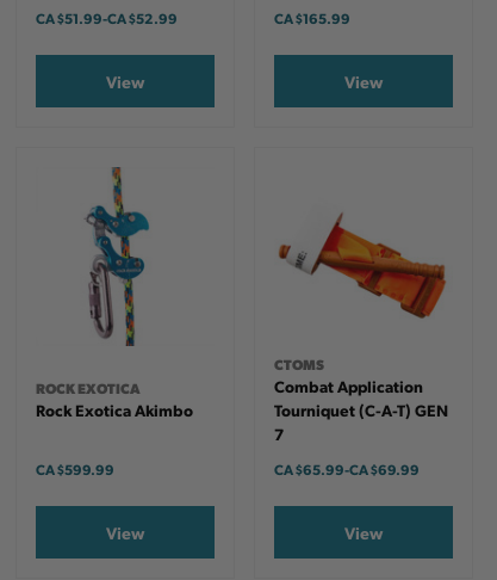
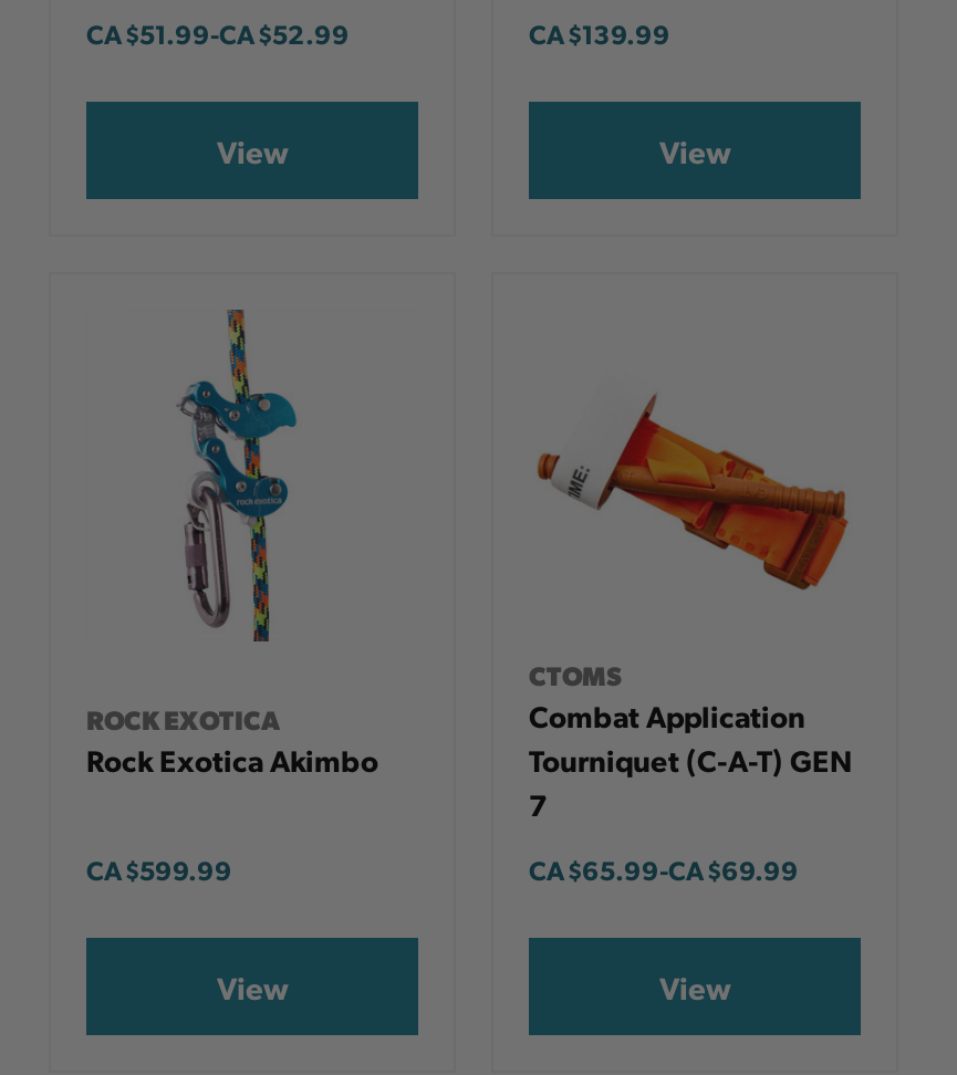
- CA $165.99
+ CA $139.99
